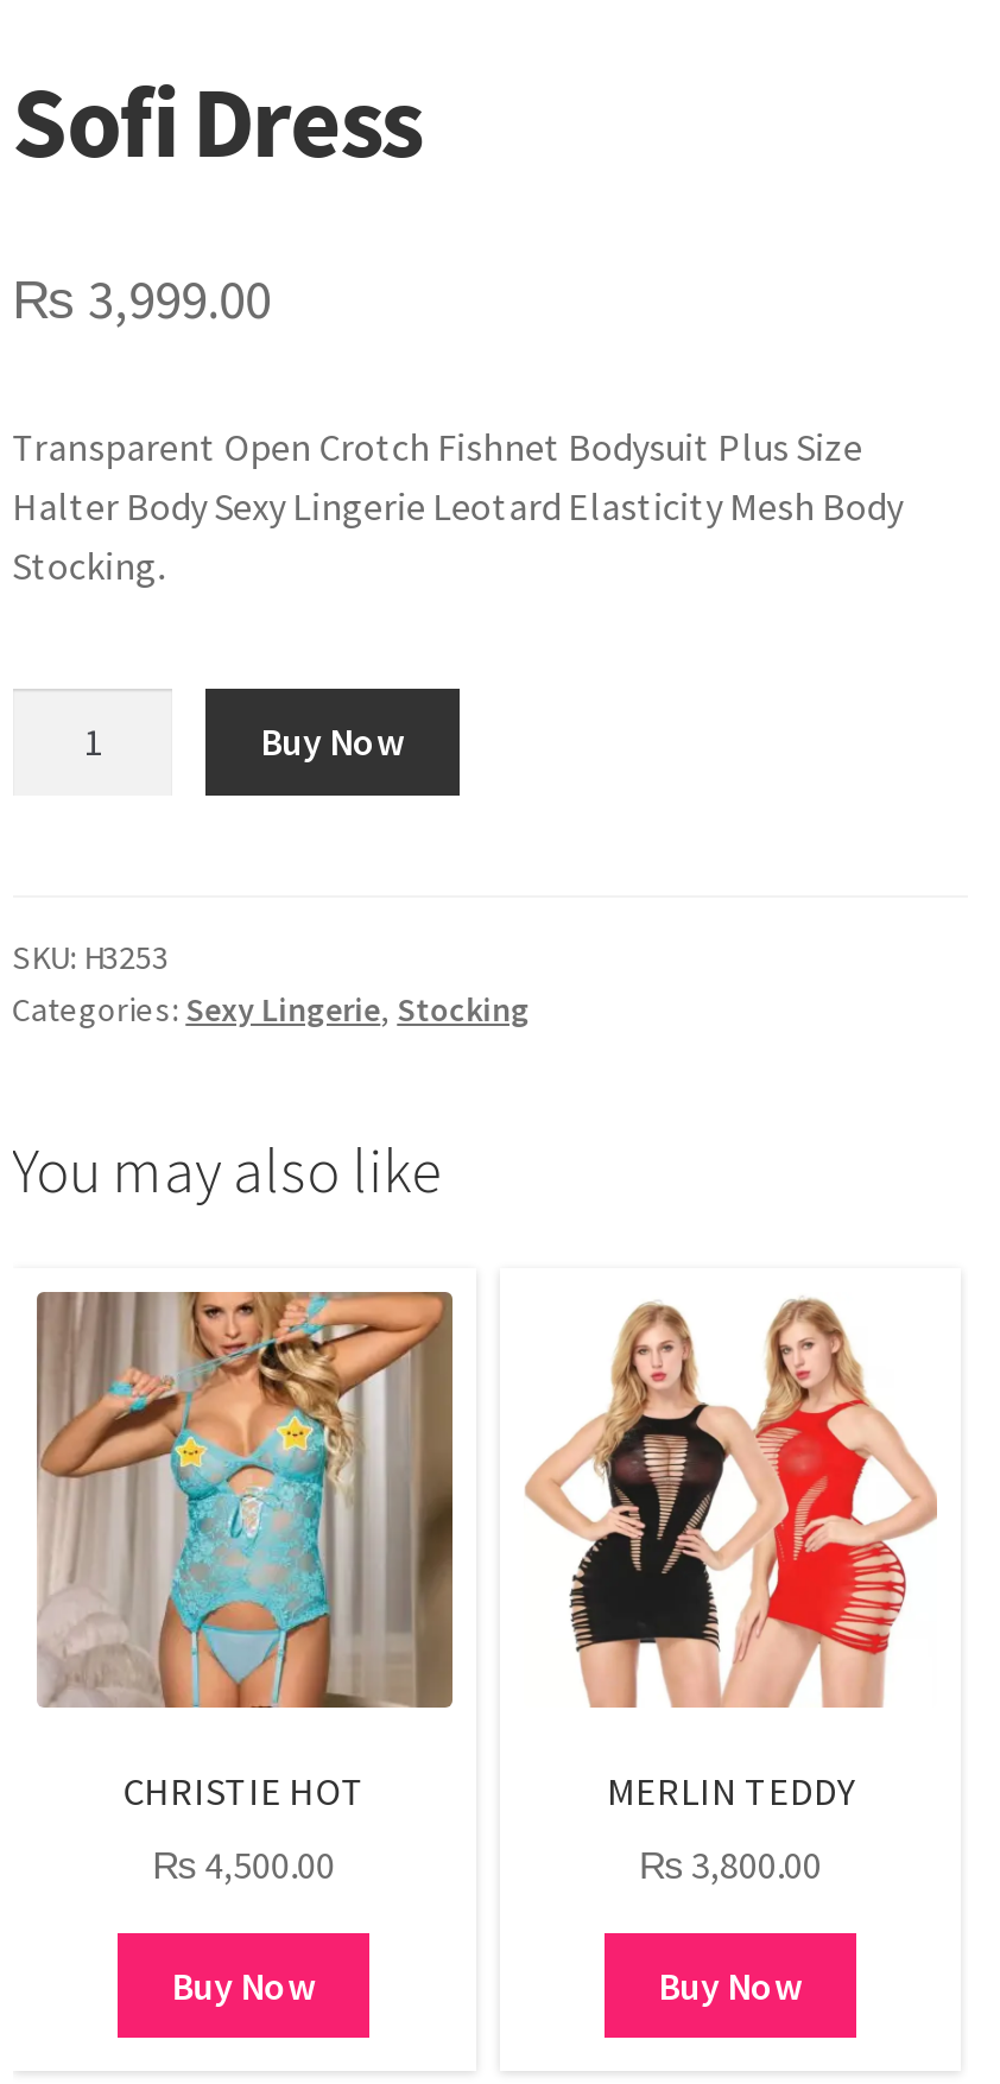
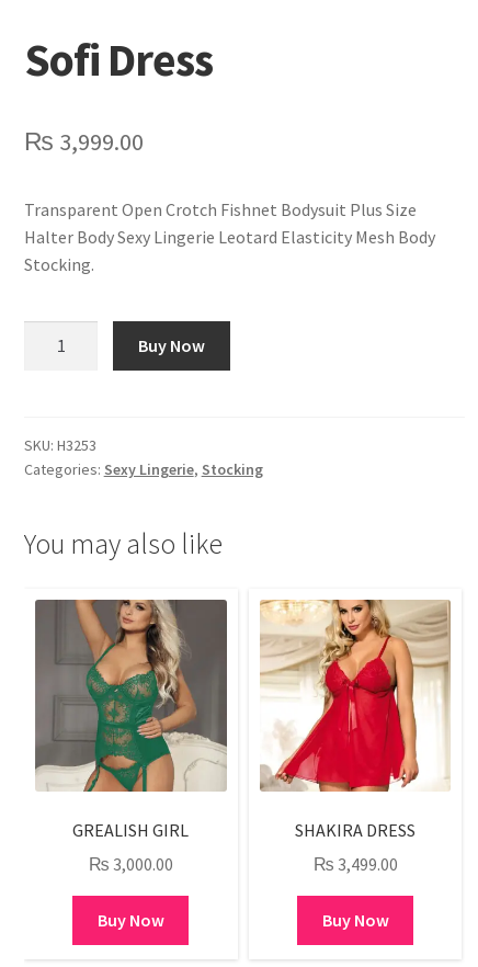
- [image]
- CHRISTIE HOT
+ [image]
+ GREALISH GIRL

- [image]
- MERLIN TEDDY
+ [image]
+ SHAKIRA DRESS

- ₨ 4,500.00
+ ₨ 3,000.00

- ₨ 3,800.00
+ ₨ 3,499.00
